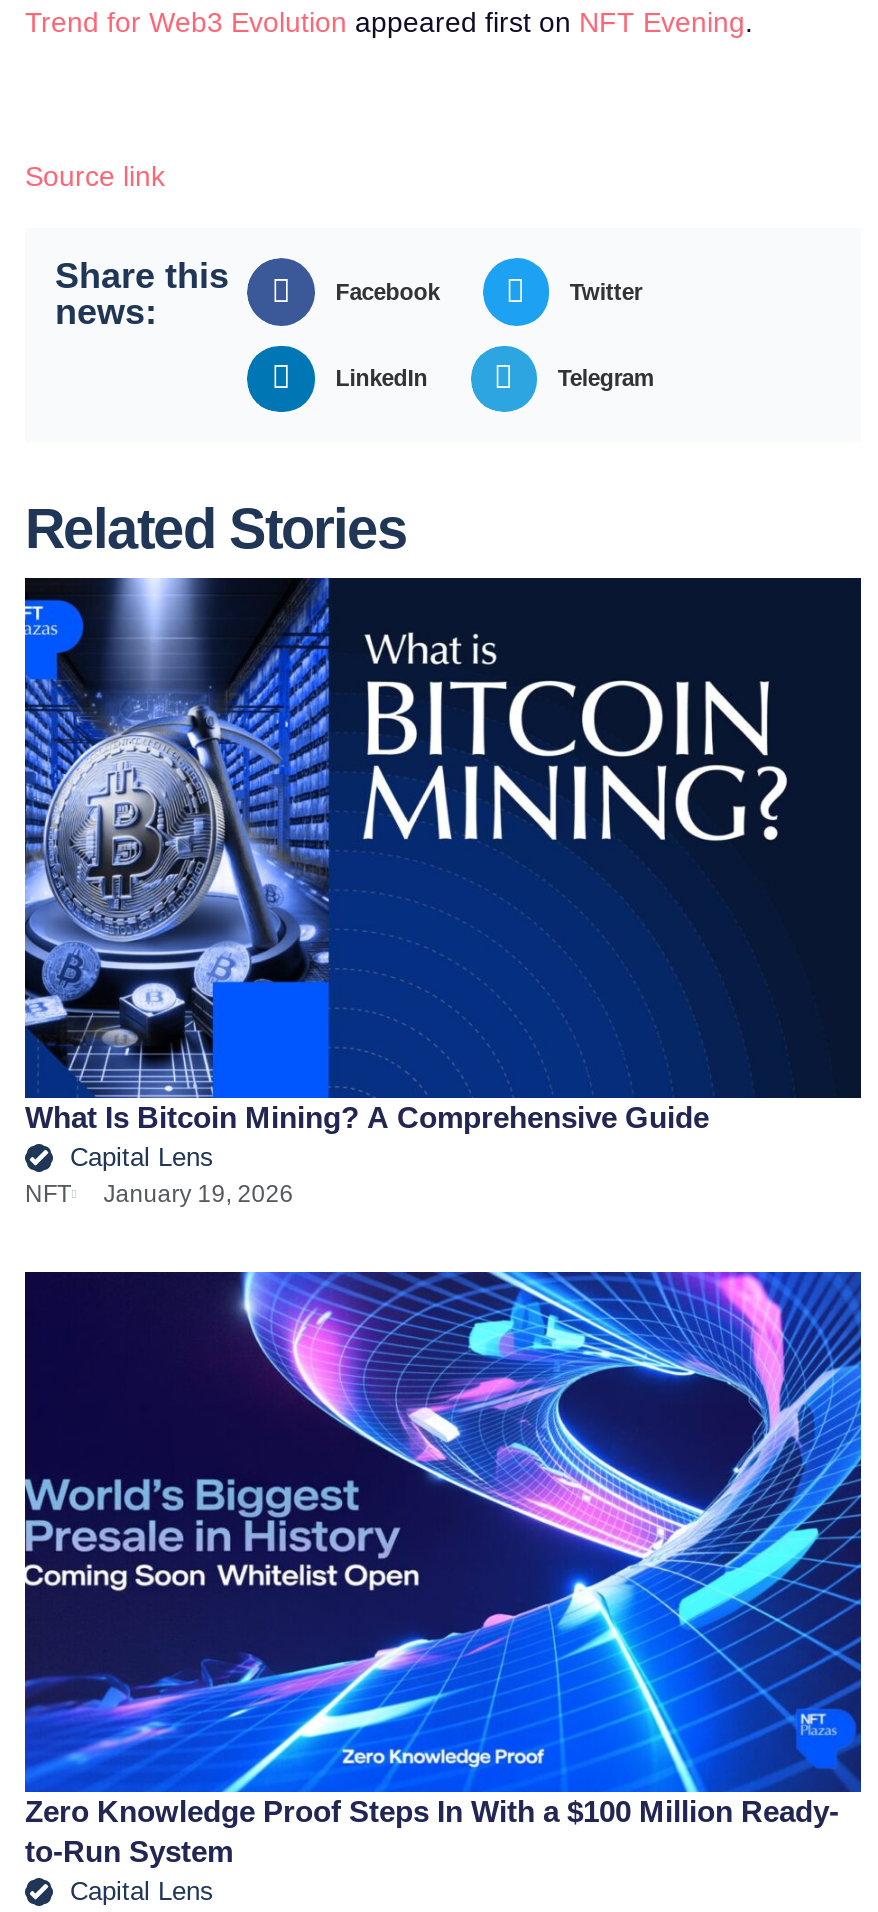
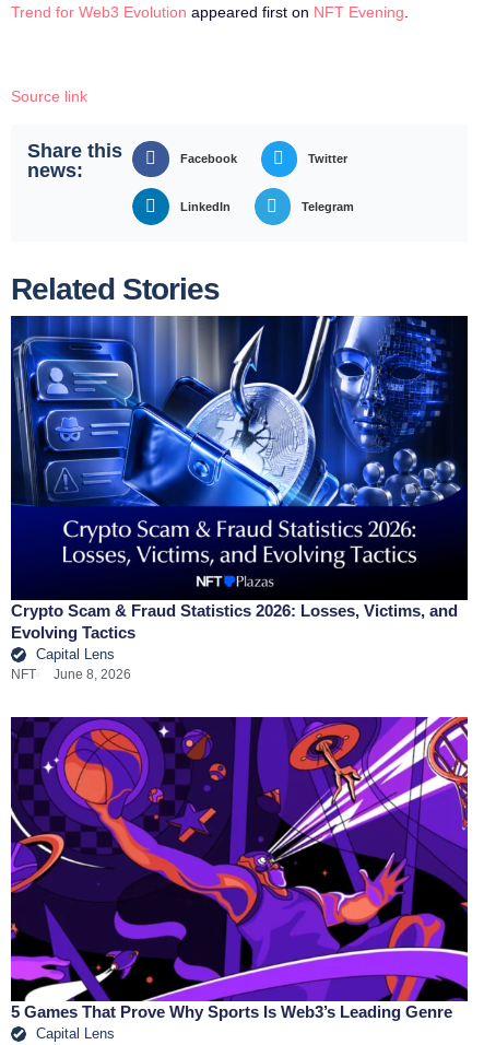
- [image]
- What Is Bitcoin Mining? A Comprehensive Guide
+ [image]
+ Crypto Scam & Fraud Statistics 2026: Losses, Victims, and
+ Evolving Tactics

moved down: Capital Lens | NFT

- NFT January 19, 2026
+ NFT June 8, 2026

- [image]
- Zero Knowledge Proof Steps In With a $100 Million Ready-
- to-Run System
+ [image]
+ 5 Games That Prove Why Sports Is Web3’s Leading Genre
